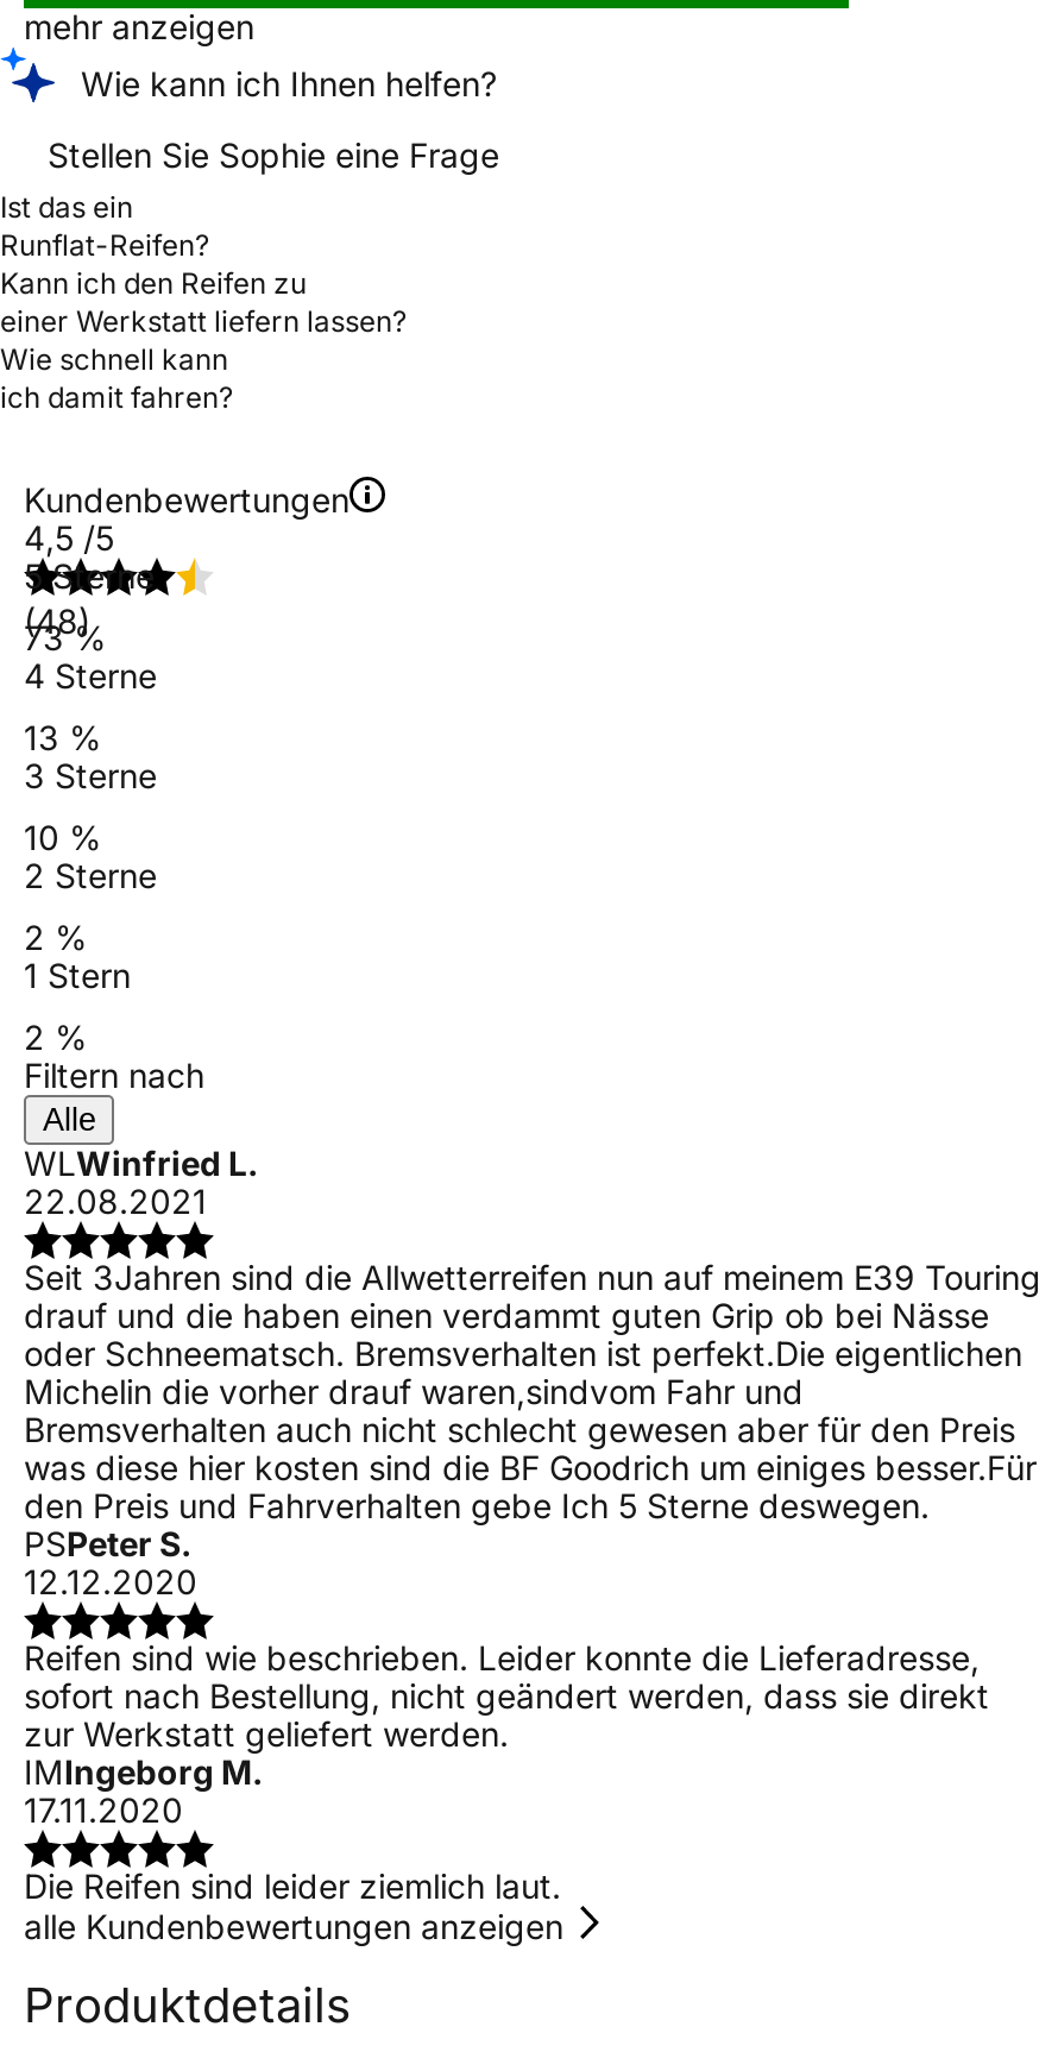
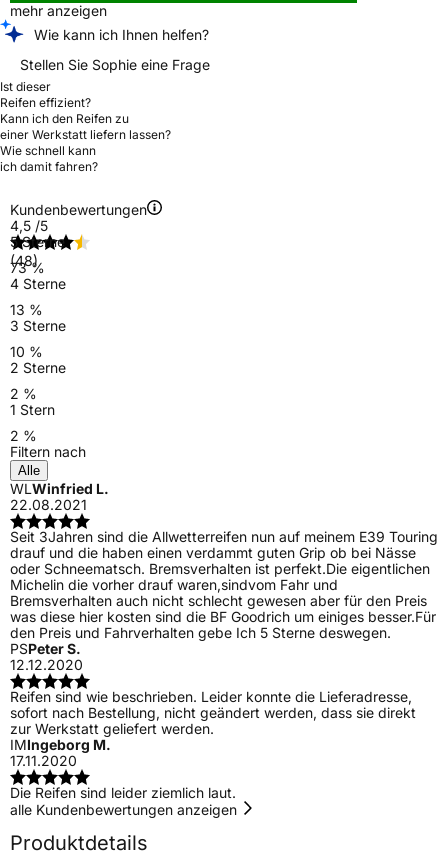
- Ist das ein
- Runflat-Reifen?
+ Ist dieser
+ Reifen effizient?
